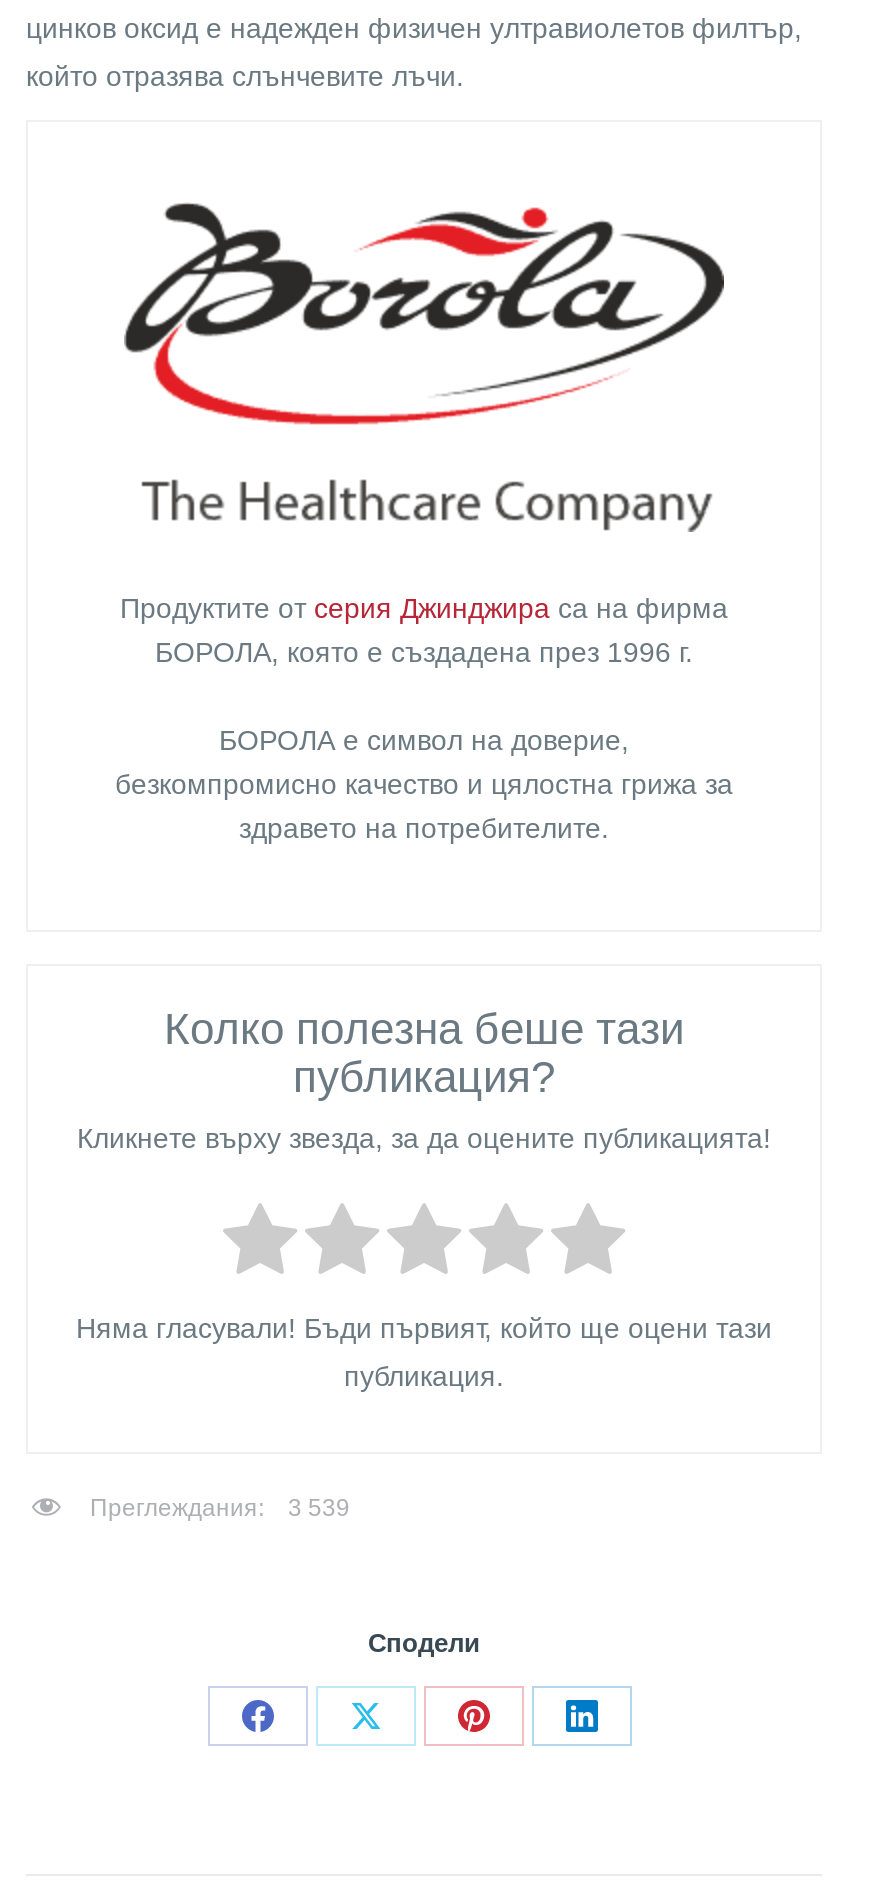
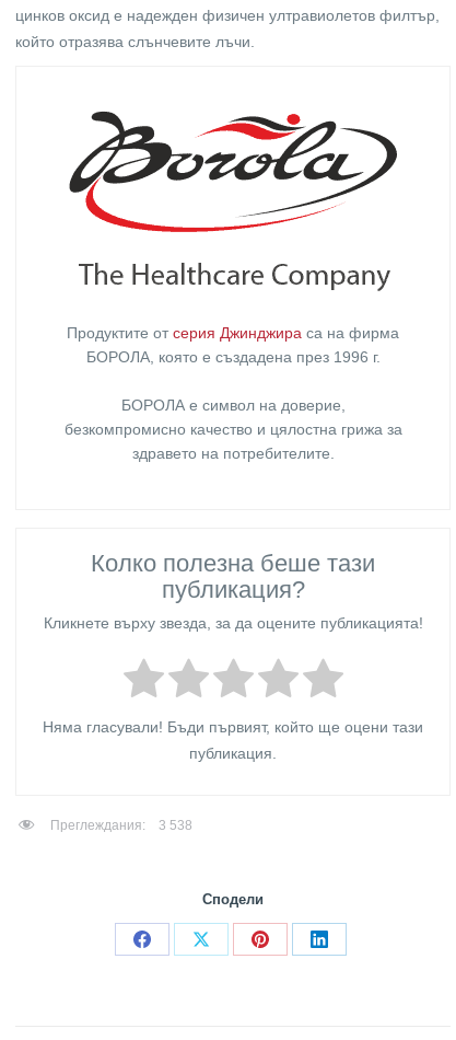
- Преглеждания: 3 539
+ Преглеждания: 3 538
